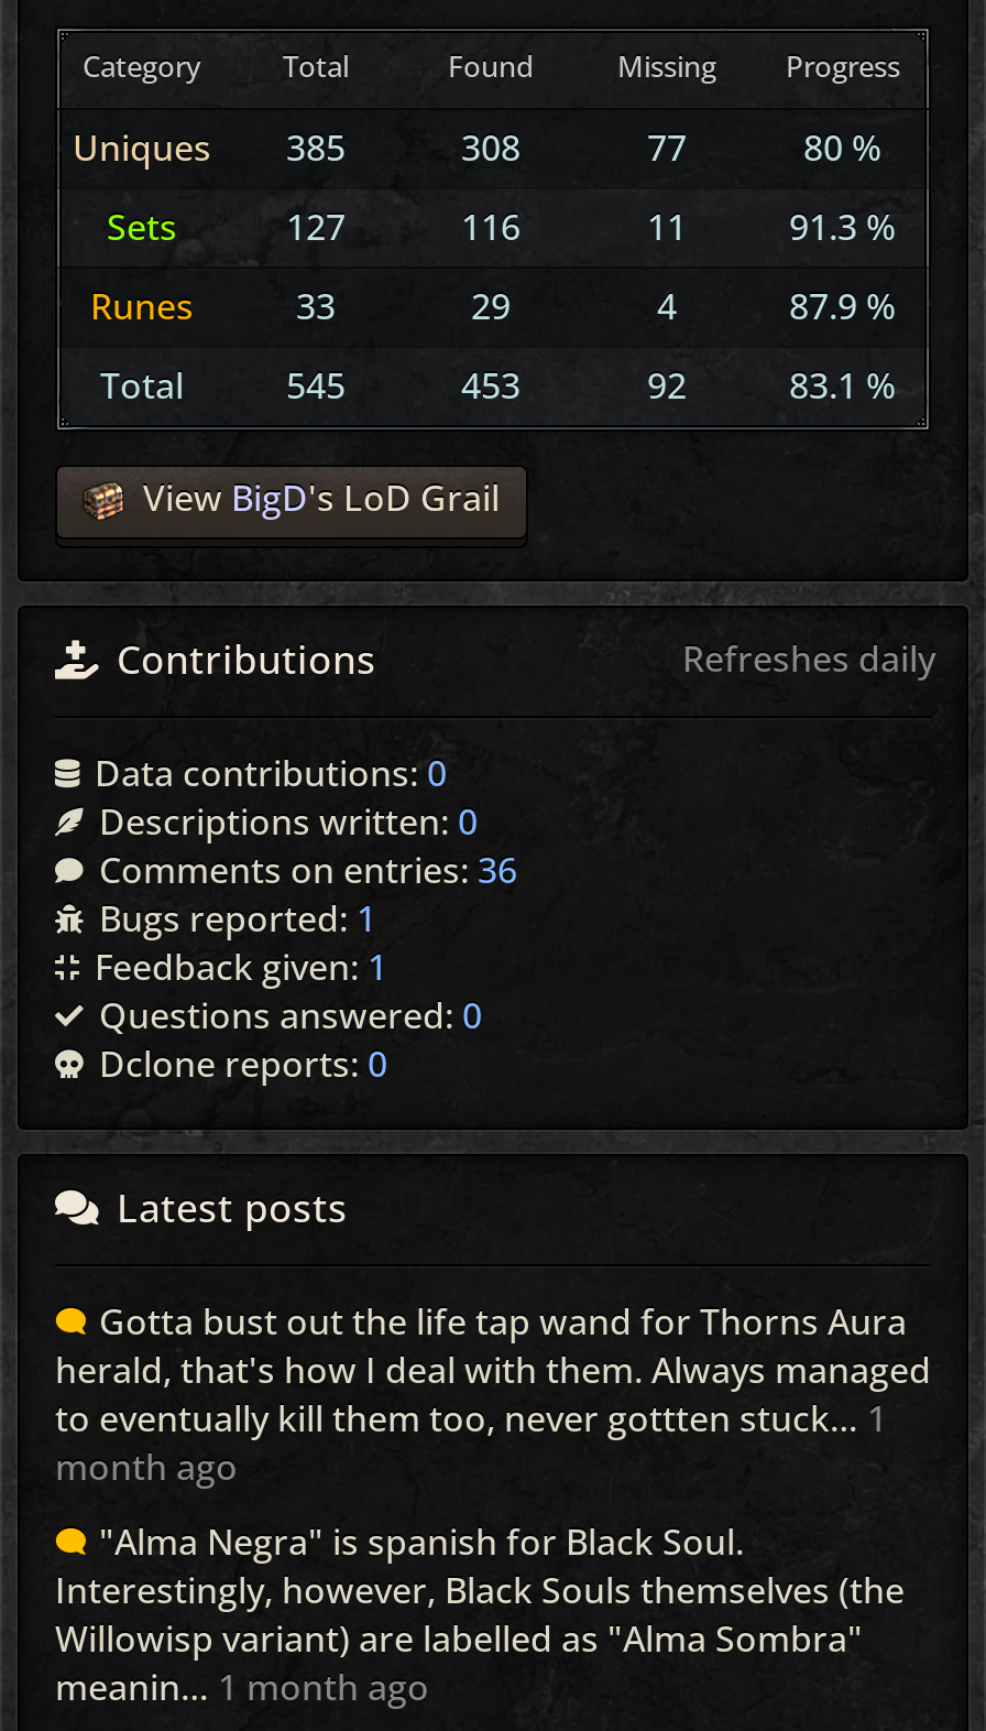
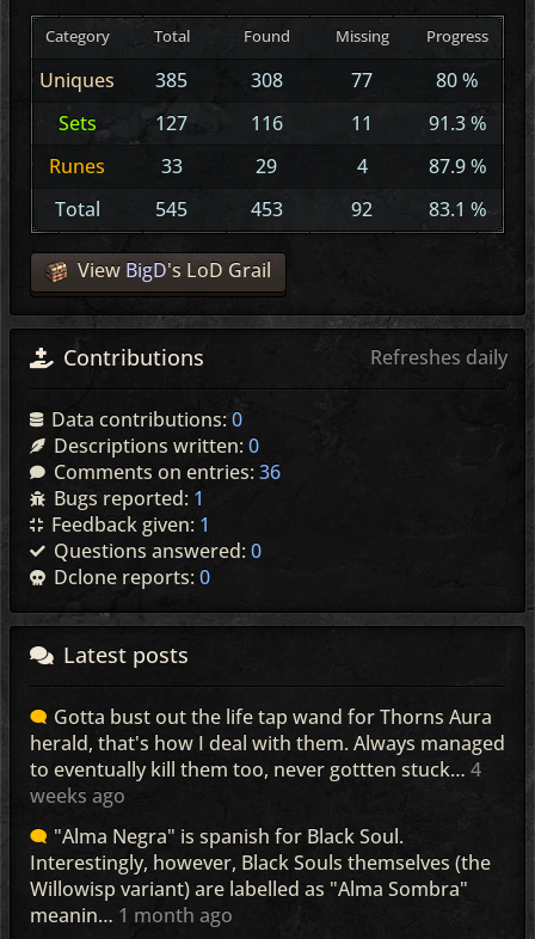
- to eventually kill them too, never gottten stuck… 1
+ to eventually kill them too, never gottten stuck… 4

- month ago
+ weeks ago
